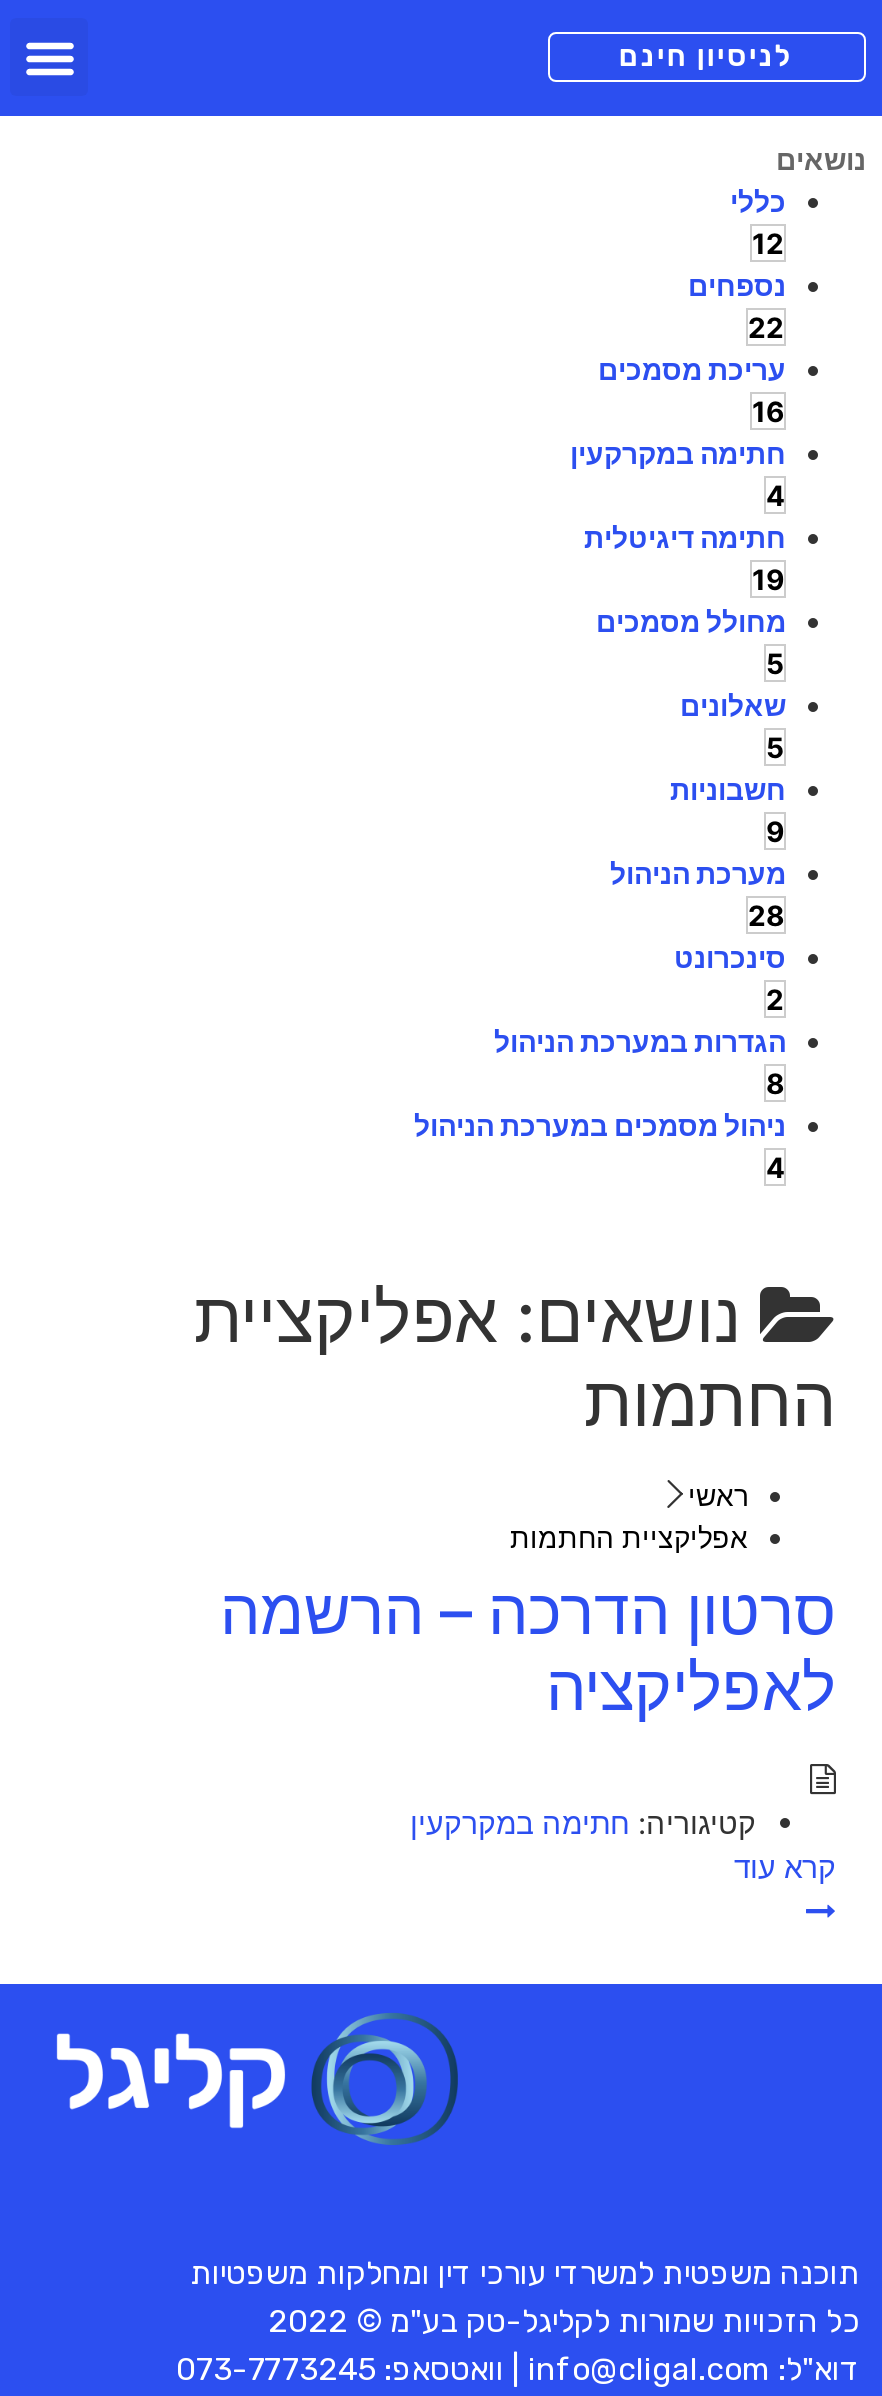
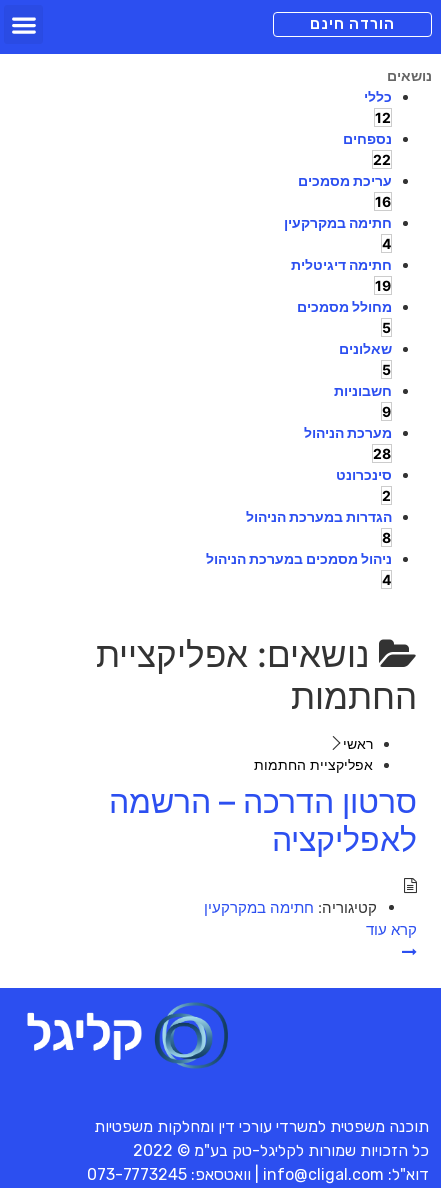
- לניסיון חינם
+ הורדה חינם
